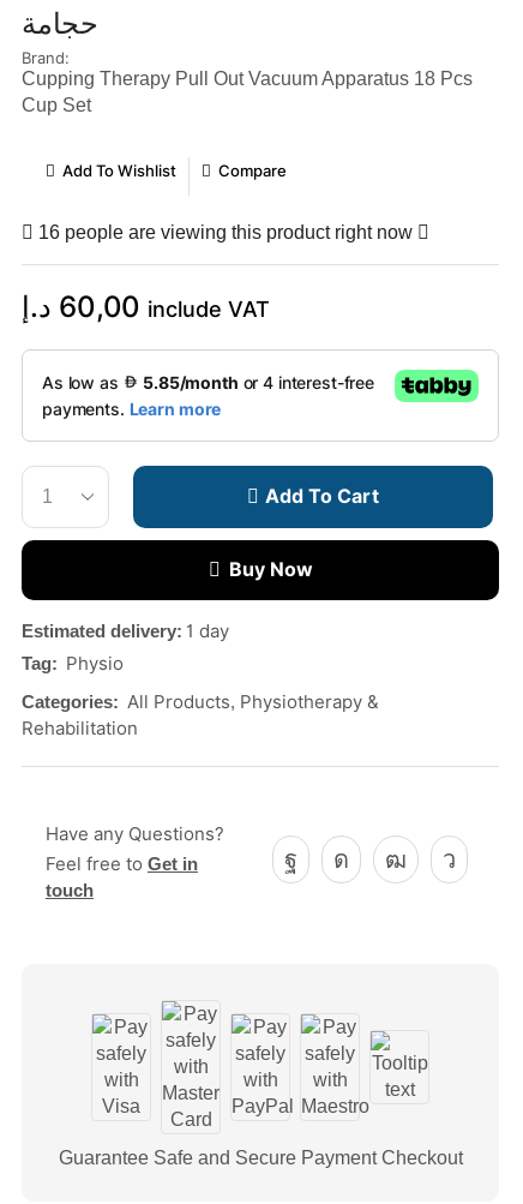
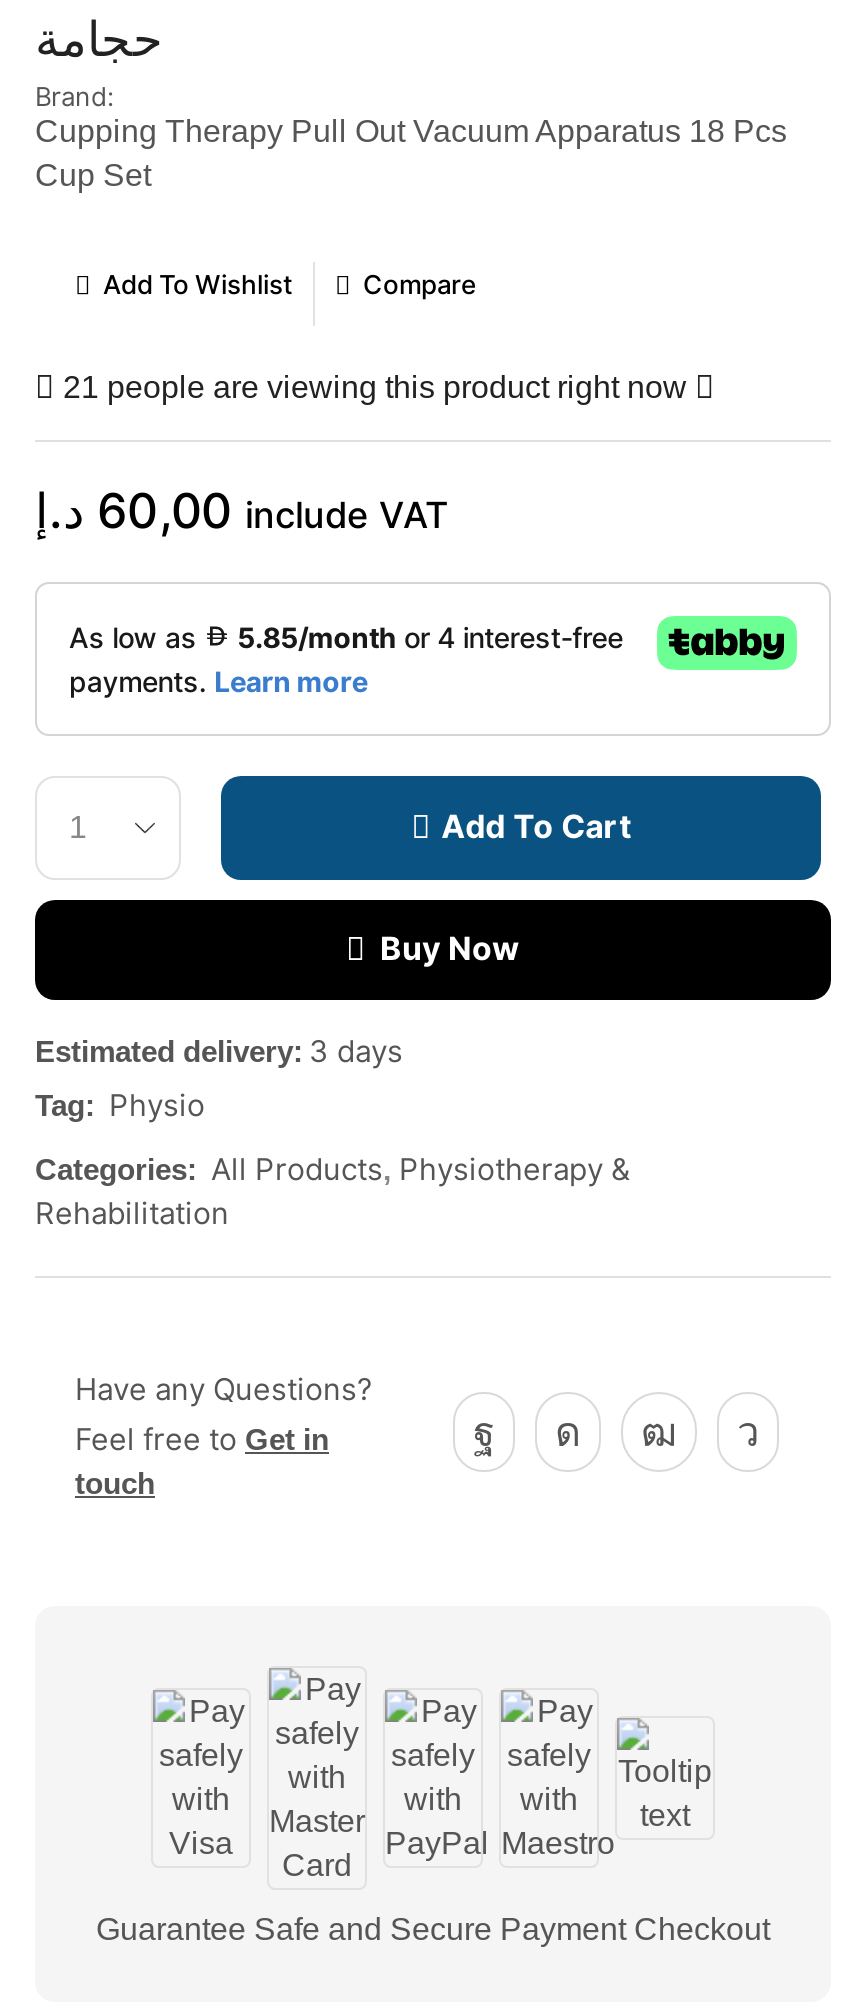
- 16 people are viewing this product right now
+ 21 people are viewing this product right now

- Estimated delivery: 1 day
+ Estimated delivery: 3 days
